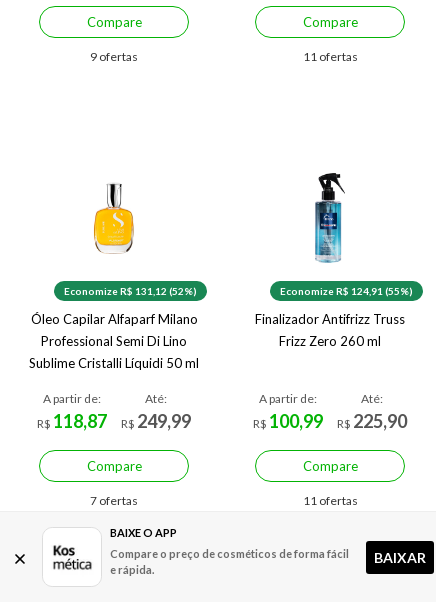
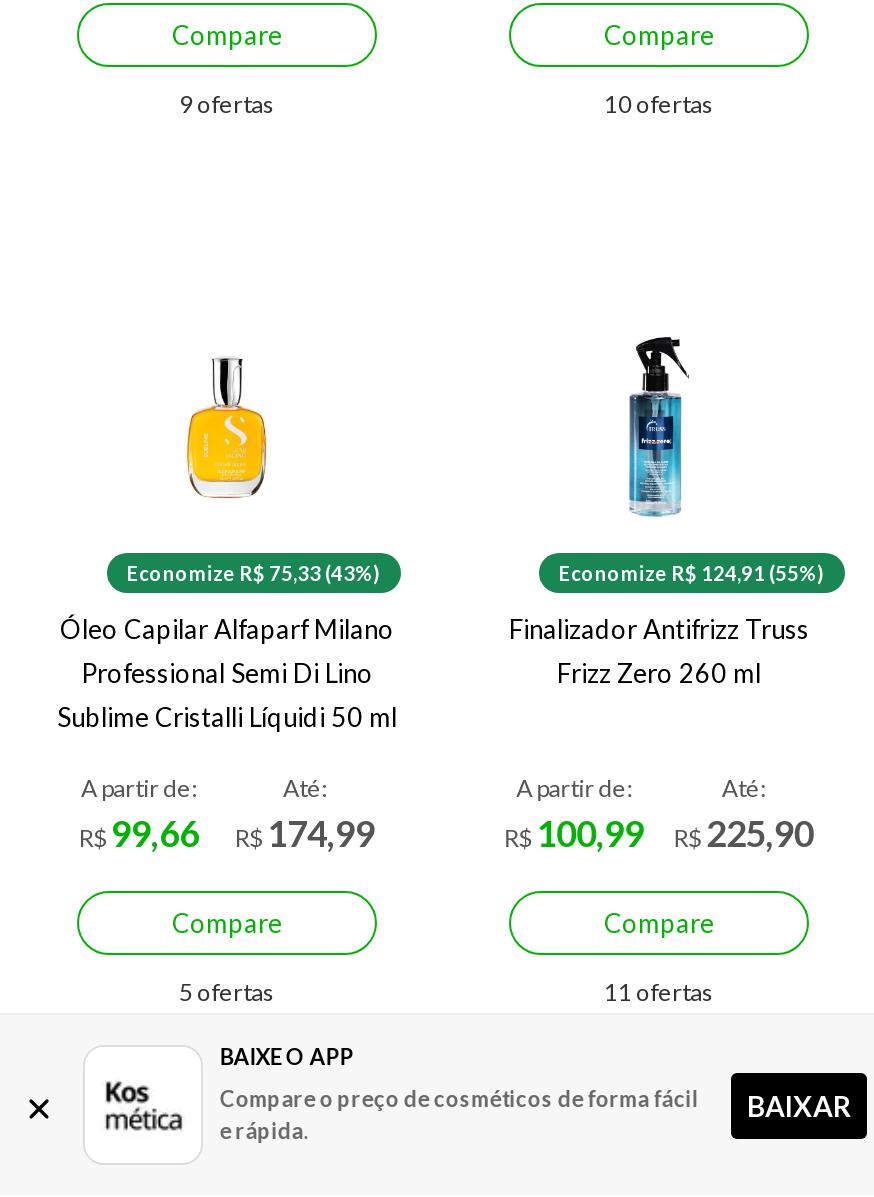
- 11 ofertas
+ 10 ofertas

- Economize R$ 131,12 (52%)
+ Economize R$ 75,33 (43%)

- R$118,87
+ R$99,66

- R$249,99
+ R$174,99

- 7 ofertas
+ 5 ofertas
